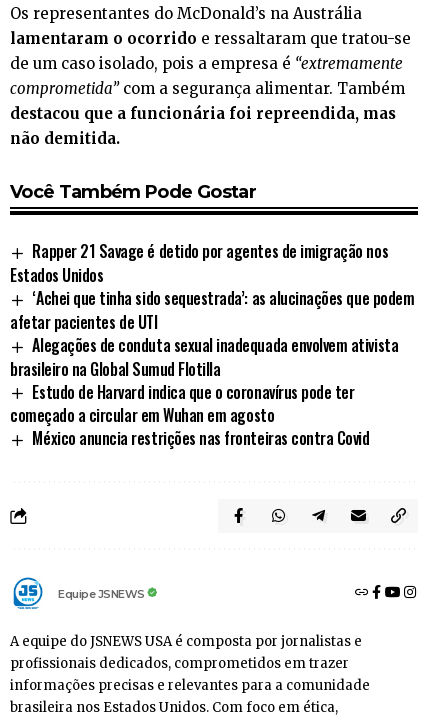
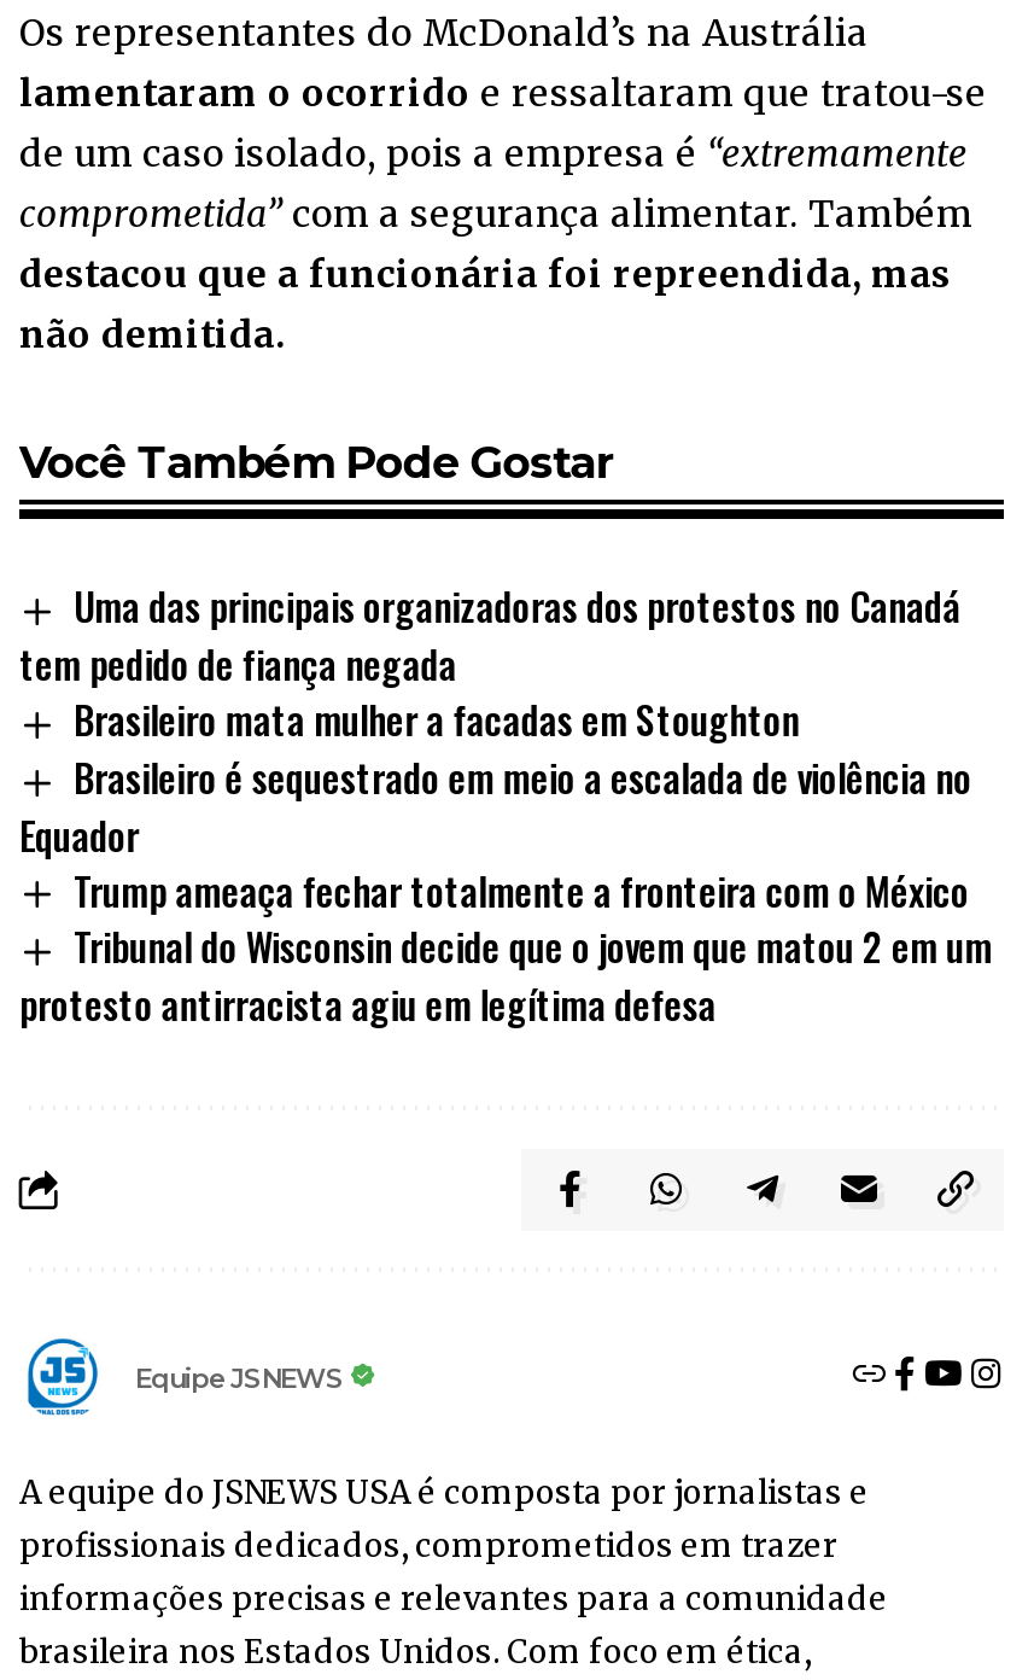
- Rapper 21 Savage é detido por agentes de imigração nos
- Estados Unidos
- ‘Achei que tinha sido sequestrada’: as alucinações que podem
- afetar pacientes de UTI
- Alegações de conduta sexual inadequada envolvem ativista
- brasileiro na Global Sumud Flotilla
- Estudo de Harvard indica que o coronavírus pode ter
- começado a circular em Wuhan em agosto
- México anuncia restrições nas fronteiras contra Covid
+ Uma das principais organizadoras dos protestos no Canadá
+ tem pedido de fiança negada
+ Brasileiro mata mulher a facadas em Stoughton
+ Brasileiro é sequestrado em meio a escalada de violência no
+ Equador
+ Trump ameaça fechar totalmente a fronteira com o México
+ Tribunal do Wisconsin decide que o jovem que matou 2 em um
+ protesto antirracista agiu em legítima defesa
